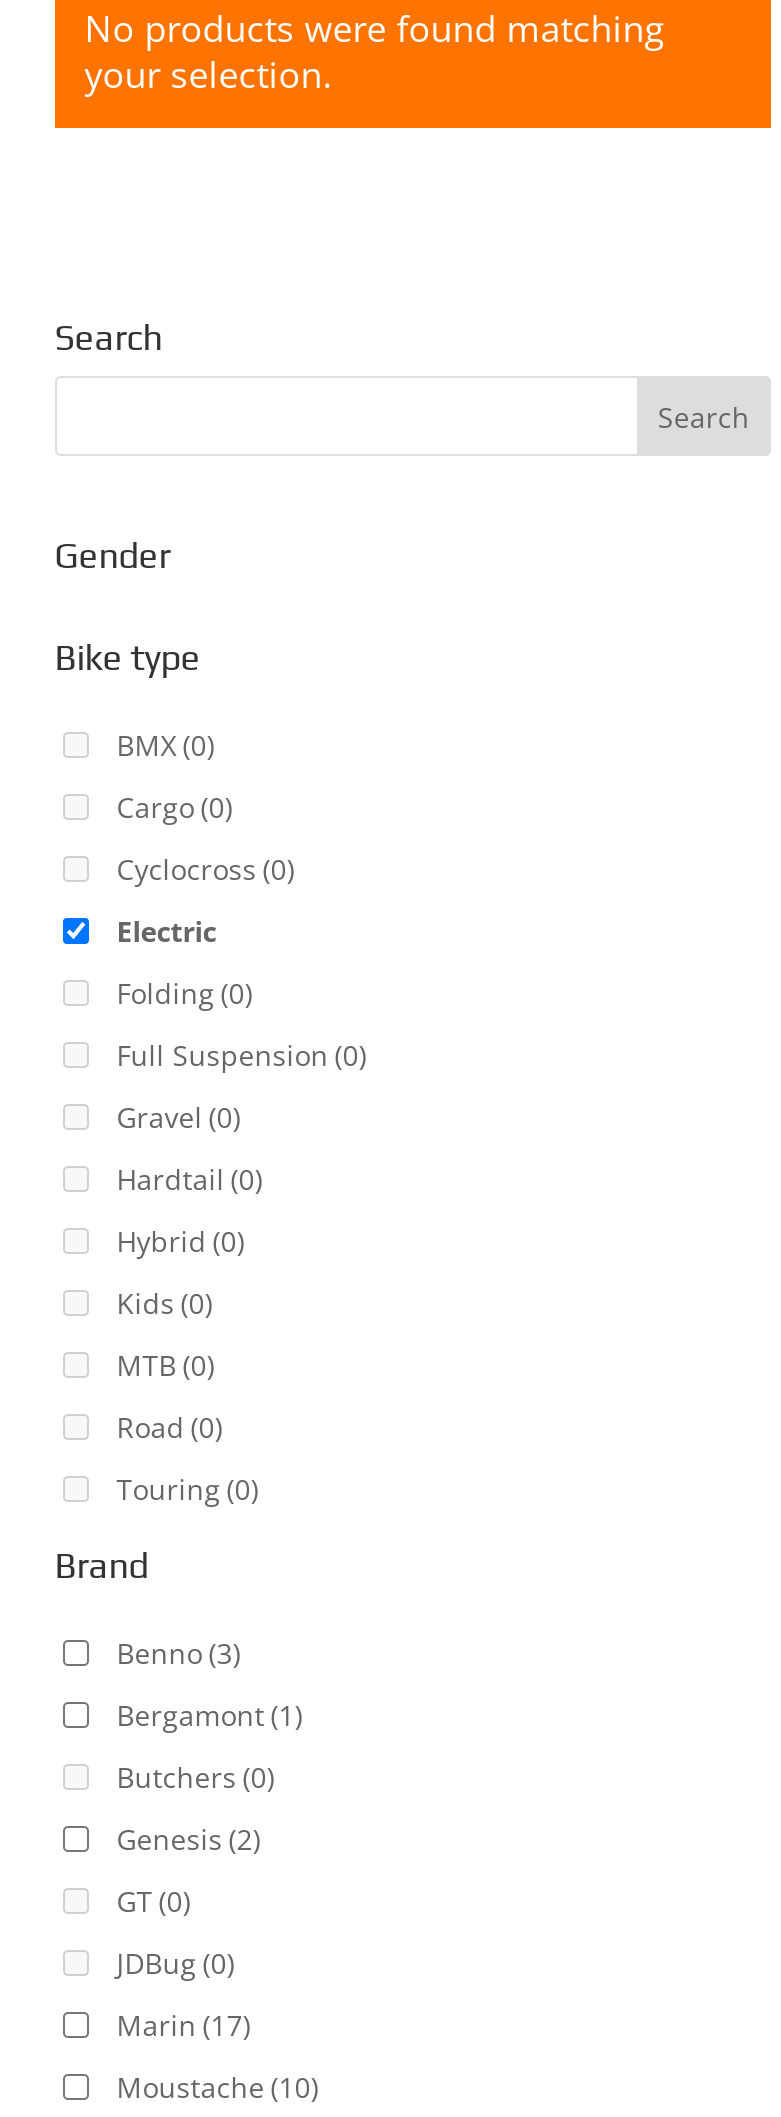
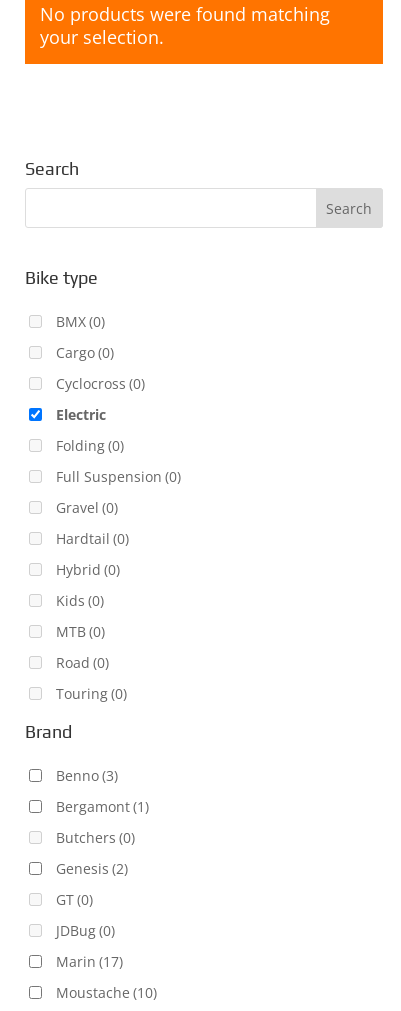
- Gender
